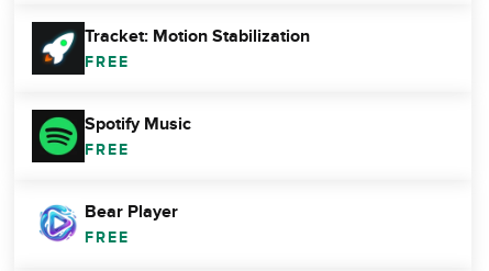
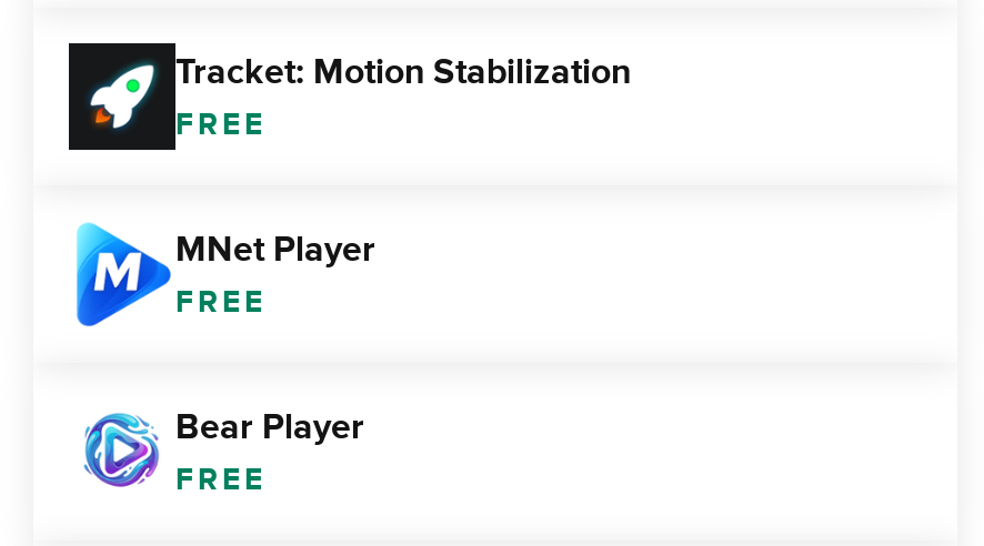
- [image]
- Spotify Music
+ [image]
+ MNet Player
